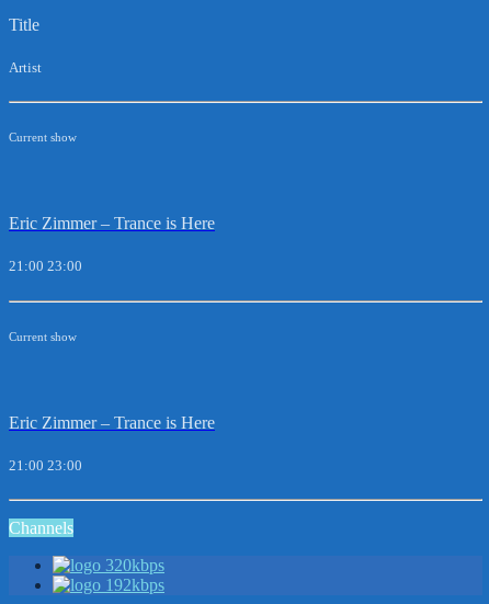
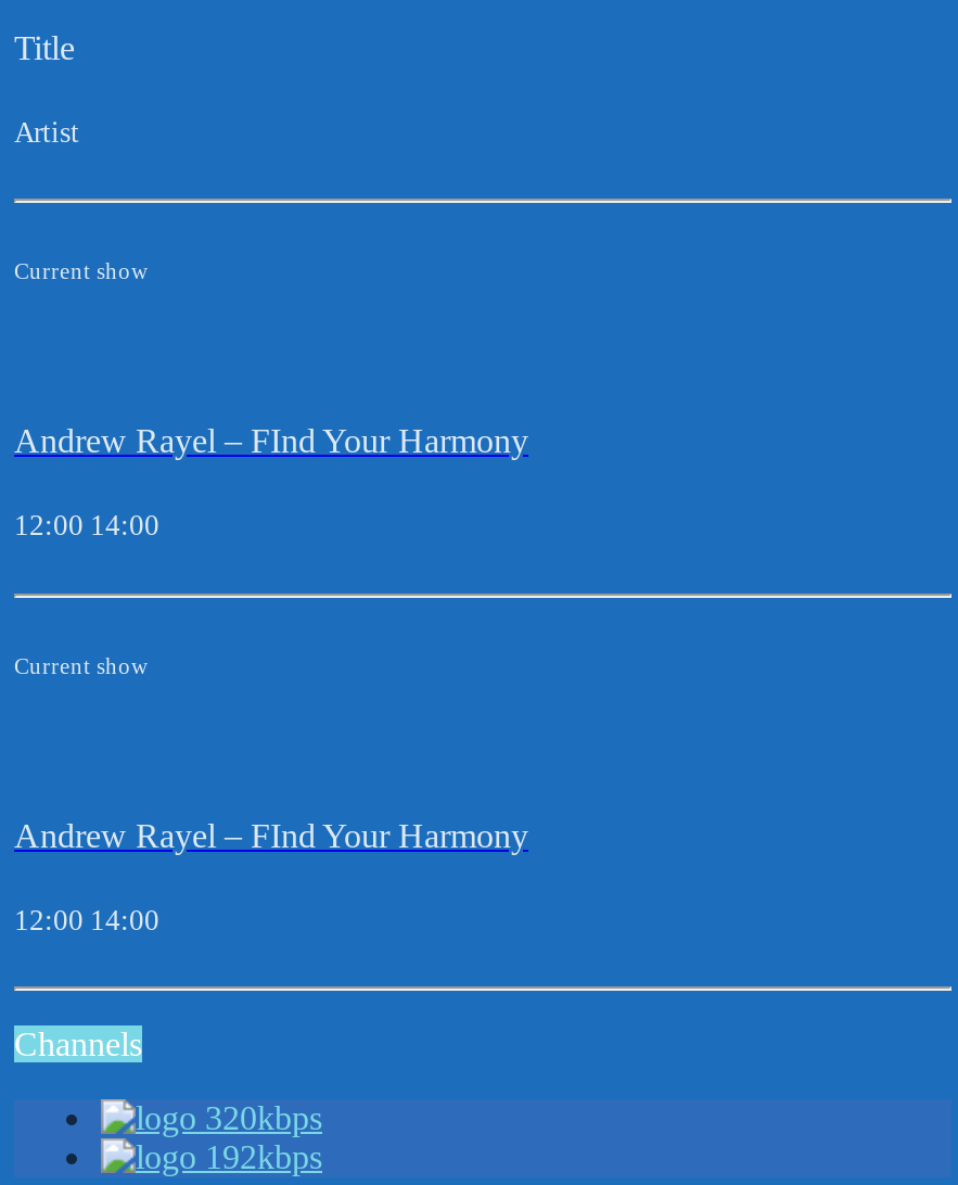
- Eric Zimmer – Trance is Here
+ Andrew Rayel – FInd Your Harmony

- 21:00 23:00
+ 12:00 14:00

- Eric Zimmer – Trance is Here
+ Andrew Rayel – FInd Your Harmony

- 21:00 23:00
+ 12:00 14:00
